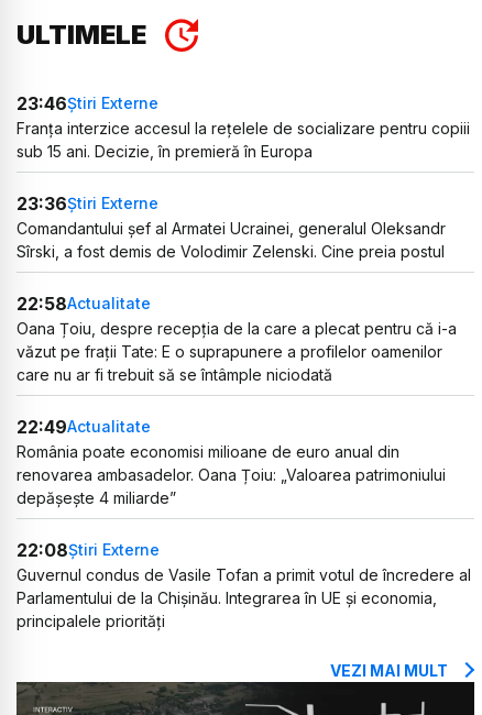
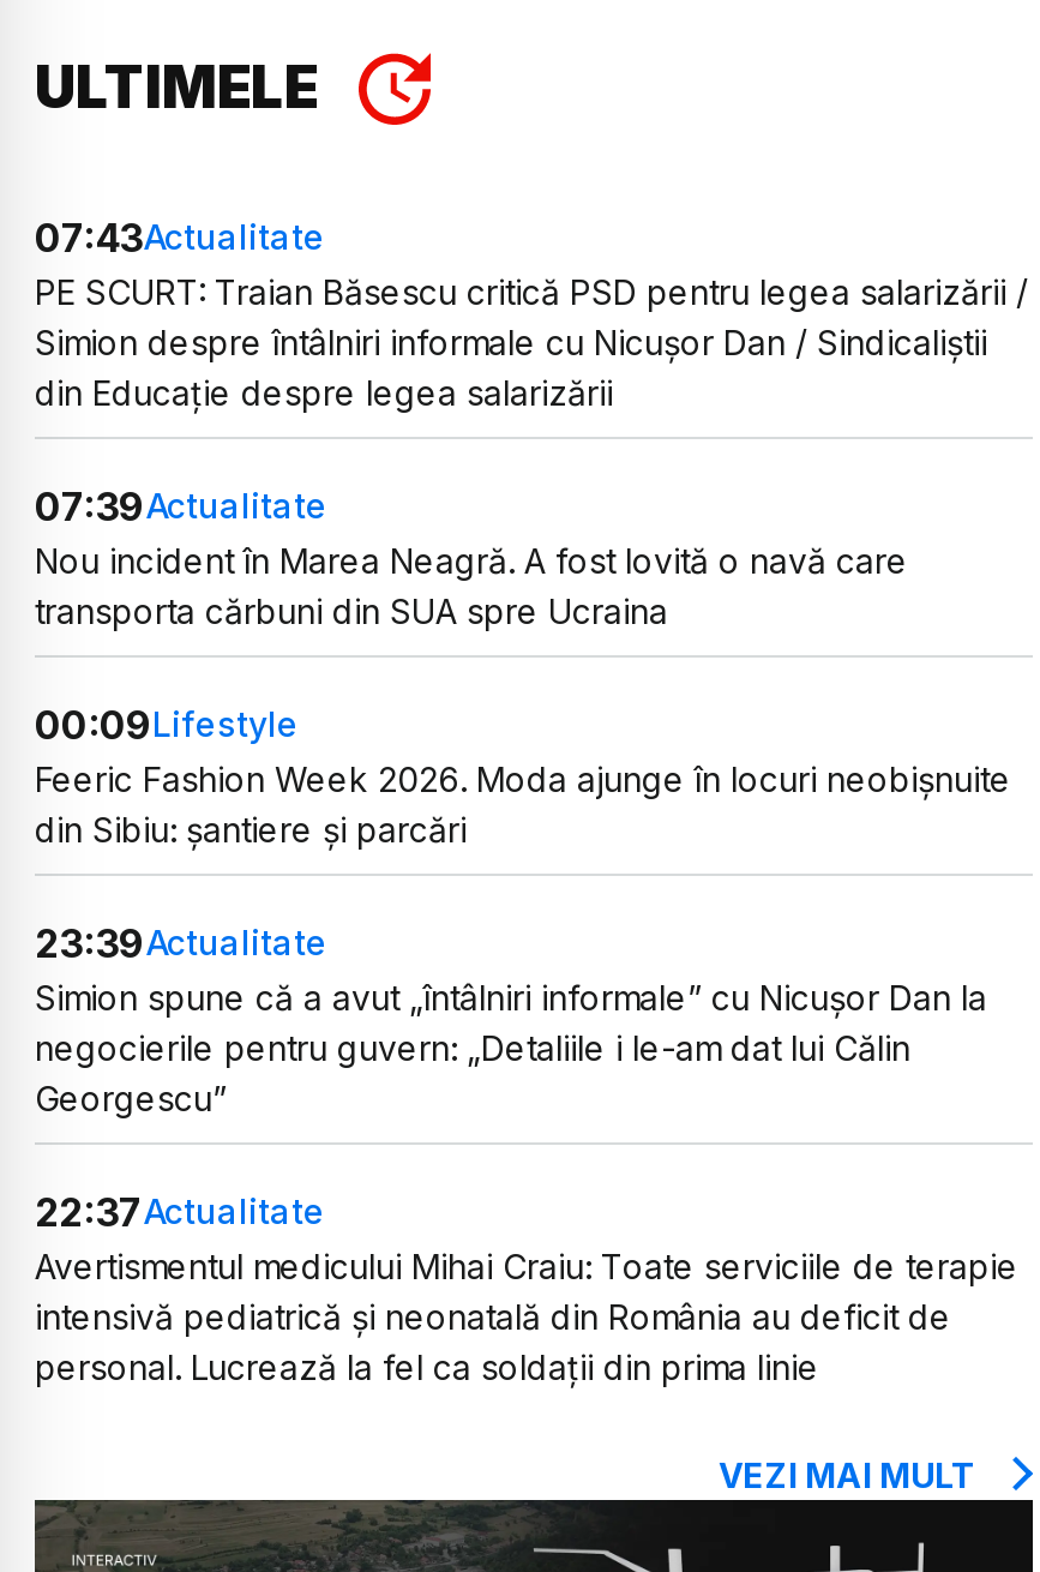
- 23:46Știri Externe
- Franța interzice accesul la rețelele de socializare pentru copiii
- sub 15 ani. Decizie, în premieră în Europa
+ 07:43Actualitate
+ PE SCURT: Traian Băsescu critică PSD pentru legea salarizării /
+ Simion despre întâlniri informale cu Nicușor Dan / Sindicaliștii
+ din Educație despre legea salarizării

- 23:36Știri Externe
- Comandantului șef al Armatei Ucrainei, generalul Oleksandr
- Sîrski, a fost demis de Volodimir Zelenski. Cine preia postul
+ 07:39Actualitate
+ Nou incident în Marea Neagră. A fost lovită o navă care
+ transporta cărbuni din SUA spre Ucraina

- 22:58Actualitate
- Oana Țoiu, despre recepția de la care a plecat pentru că i-a
- văzut pe frații Tate: E o suprapunere a profilelor oamenilor
- care nu ar fi trebuit să se întâmple niciodată
+ 00:09Lifestyle
+ Feeric Fashion Week 2026. Moda ajunge în locuri neobișnuite
+ din Sibiu: șantiere și parcări

- 22:49Actualitate
- România poate economisi milioane de euro anual din
- renovarea ambasadelor. Oana Țoiu: „Valoarea patrimoniului
- depășește 4 miliarde”
+ 23:39Actualitate
+ Simion spune că a avut „întâlniri informale” cu Nicușor Dan la
+ negocierile pentru guvern: „Detaliile i le-am dat lui Călin
+ Georgescu”

- 22:08Știri Externe
- Guvernul condus de Vasile Tofan a primit votul de încredere al
- Parlamentului de la Chișinău. Integrarea în UE și economia,
- principalele priorități
+ 22:37Actualitate
+ Avertismentul medicului Mihai Craiu: Toate serviciile de terapie
+ intensivă pediatrică și neonatală din România au deficit de
+ personal. Lucrează la fel ca soldații din prima linie
